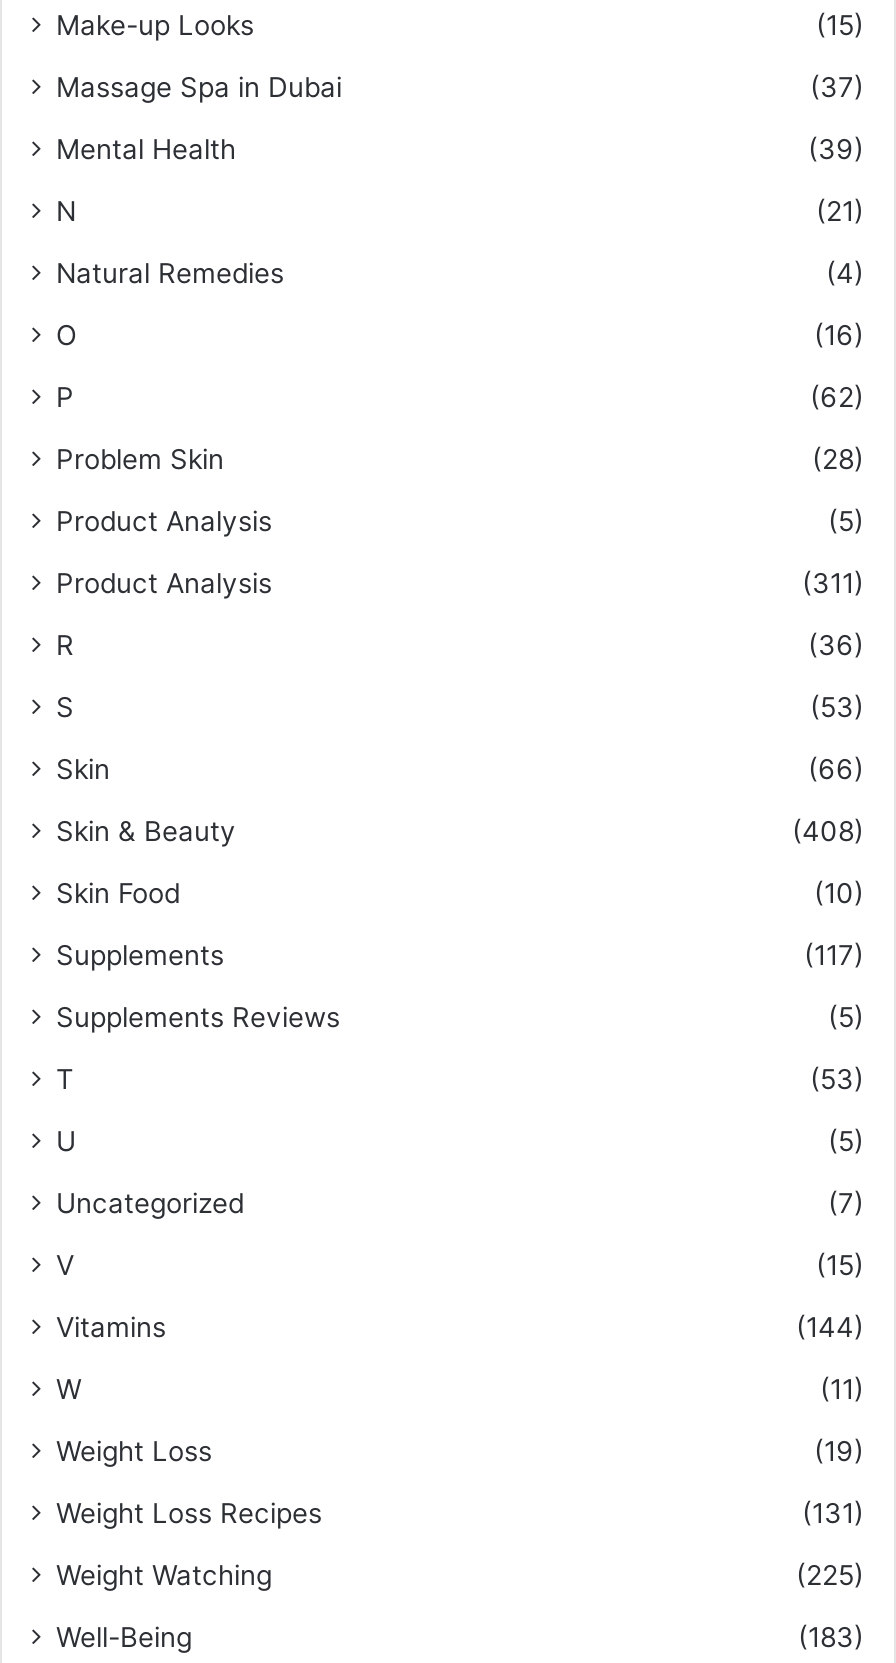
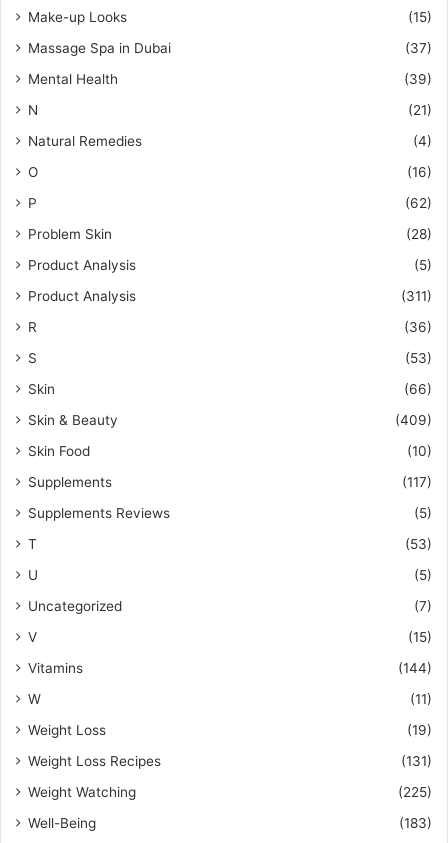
- (408)
+ (409)
